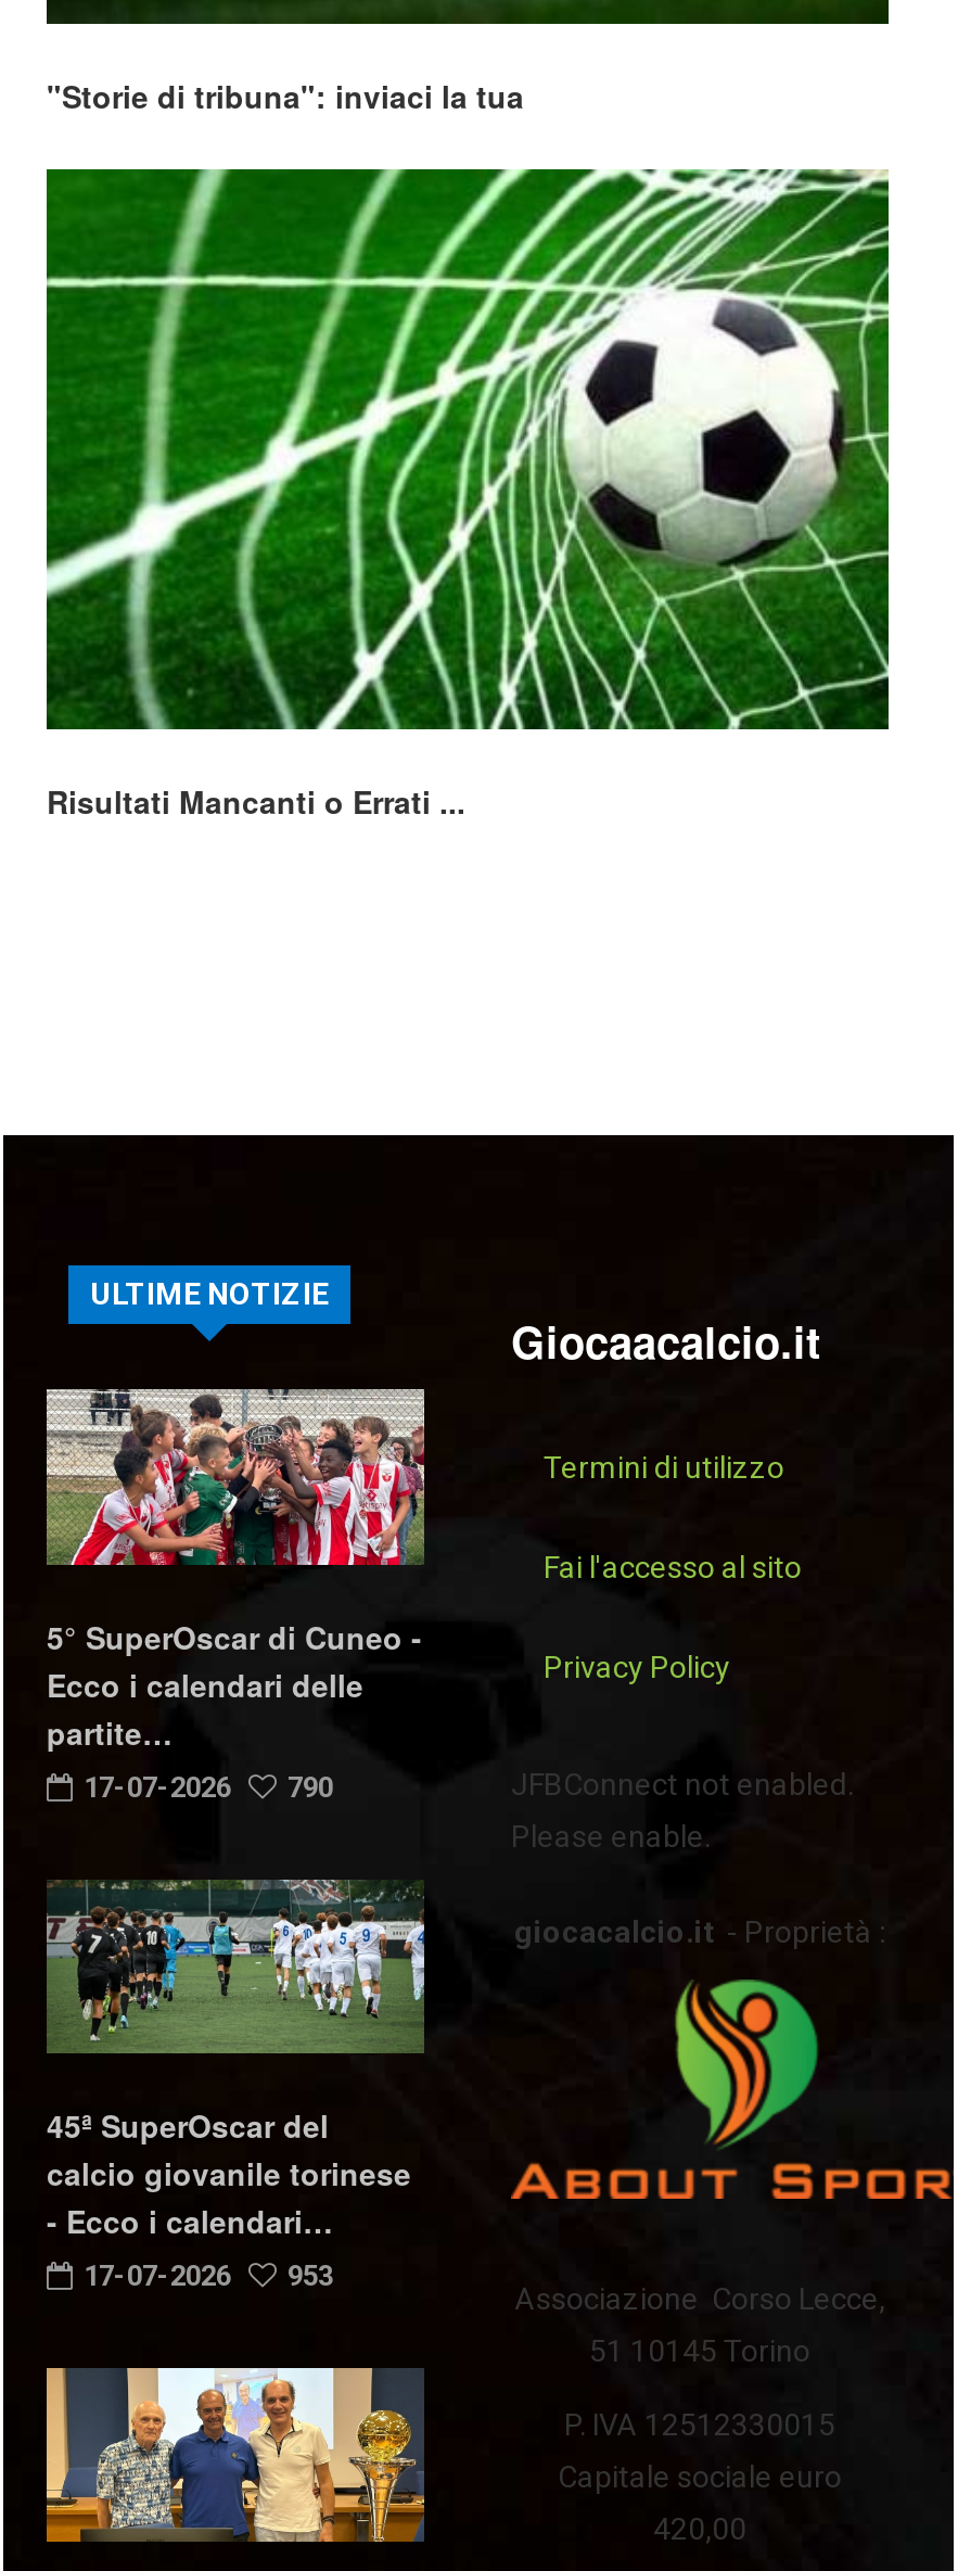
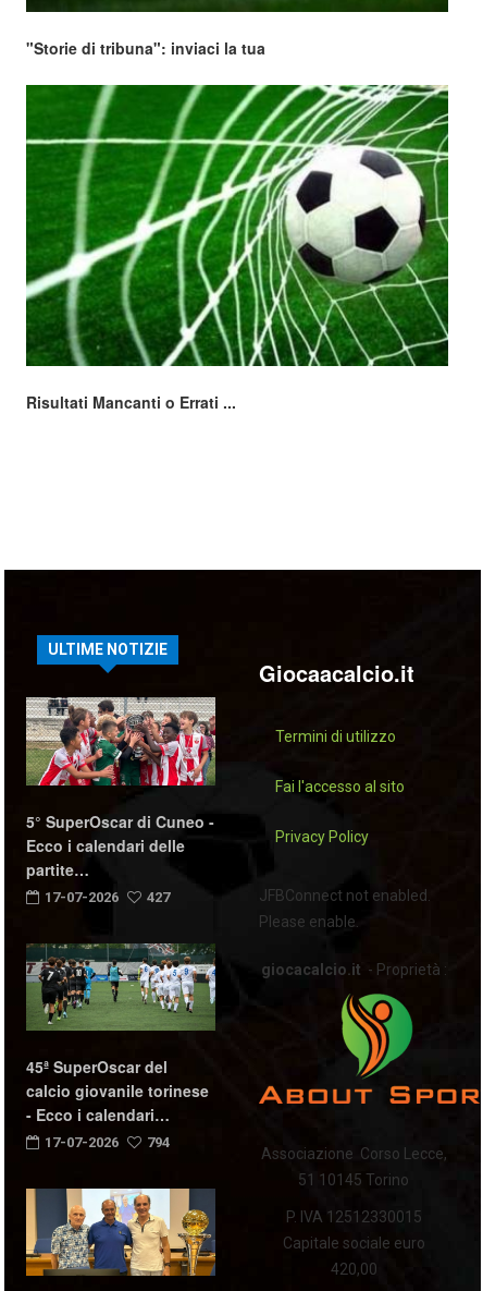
- 17-07-2026 790
+ 17-07-2026 427

- 17-07-2026 953
+ 17-07-2026 794
